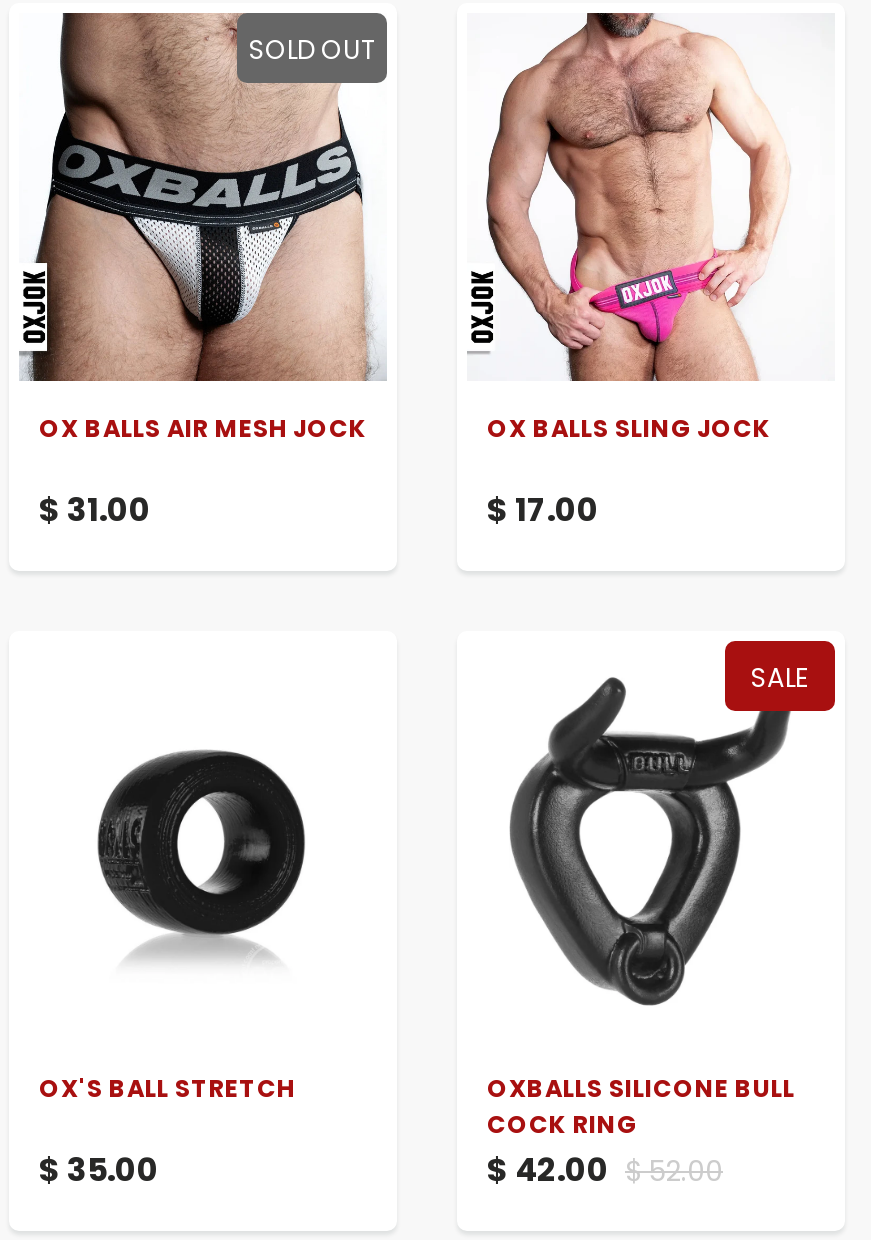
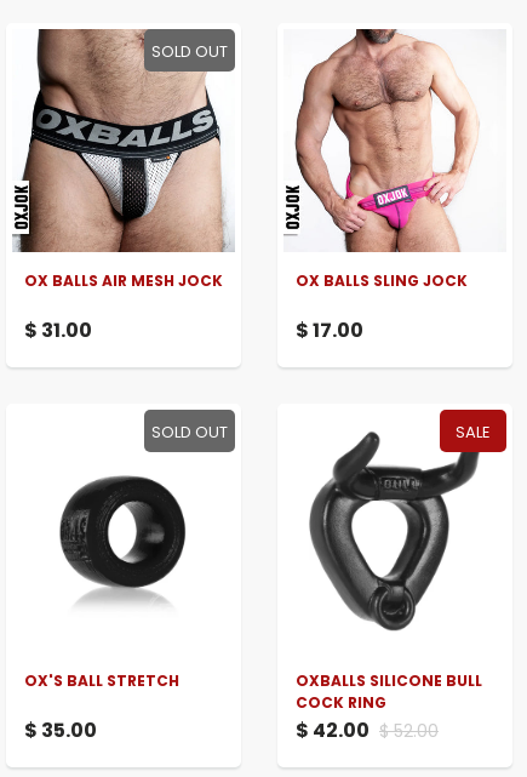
+ SOLD OUT
